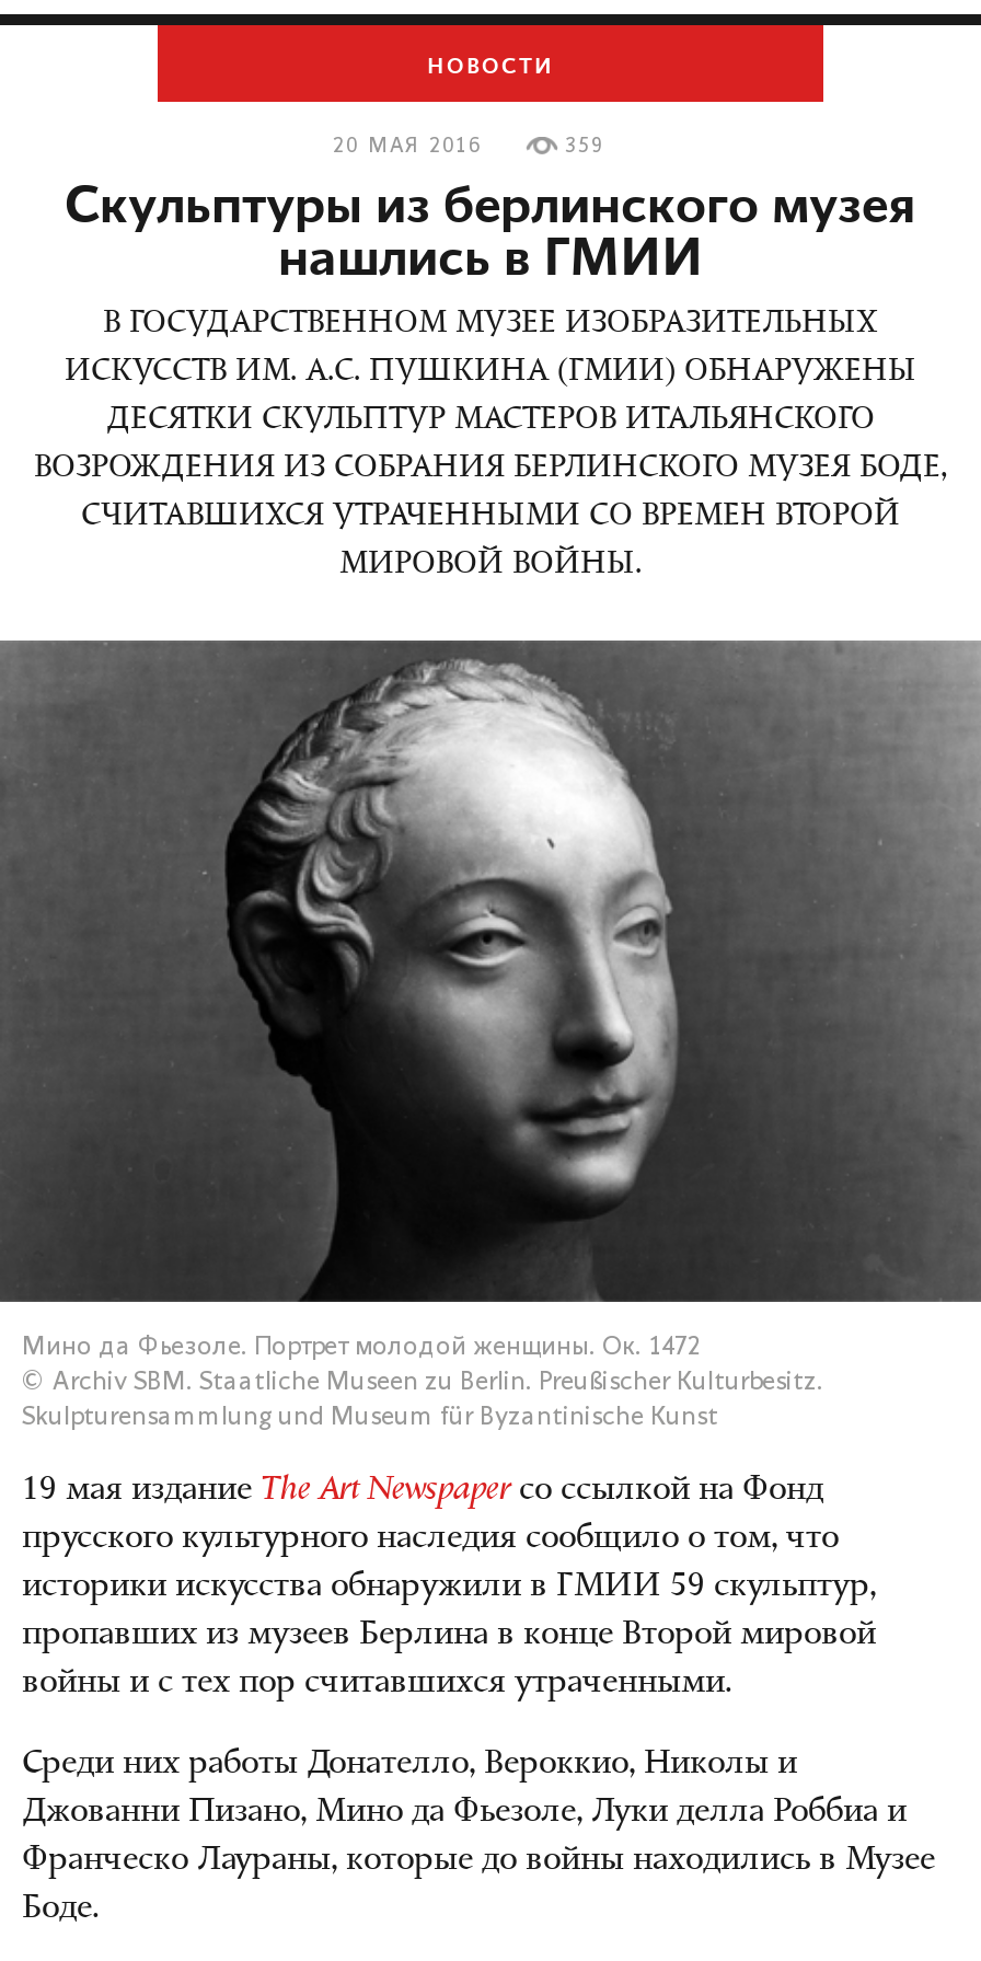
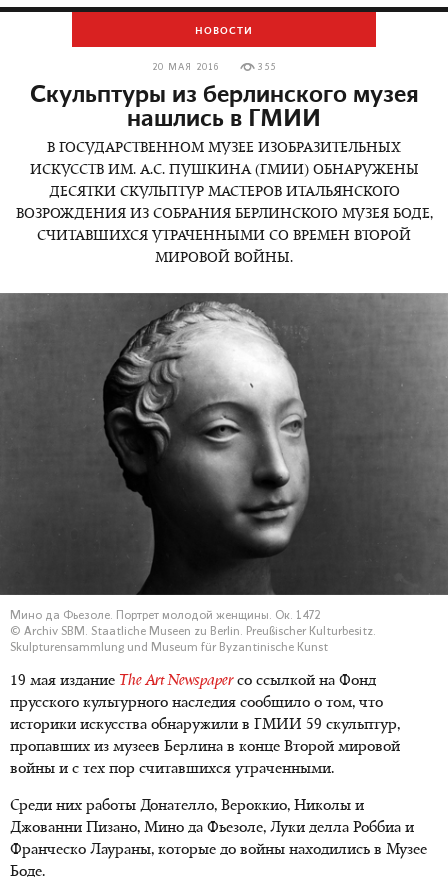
- 359
+ 355
